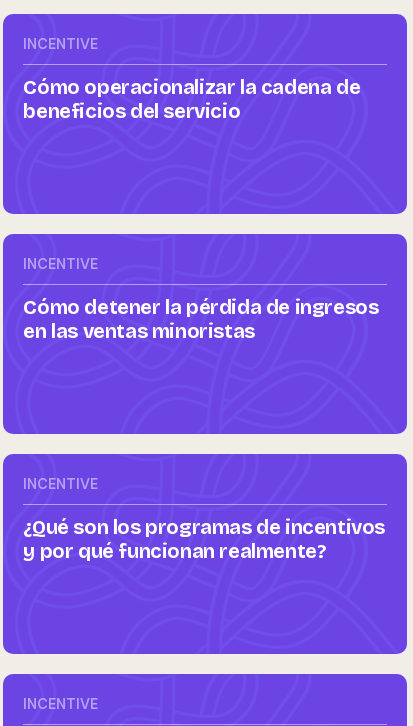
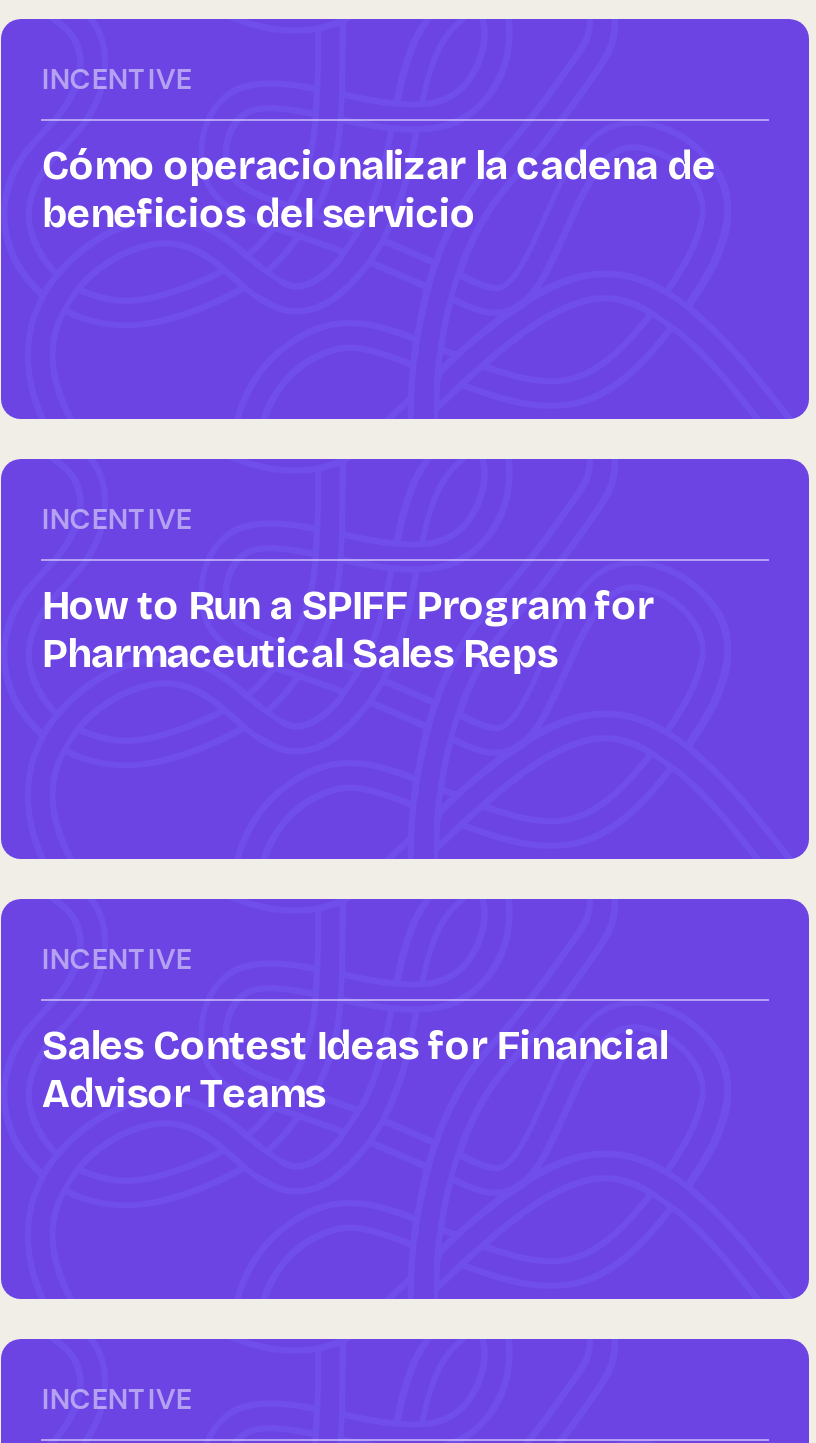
- Cómo detener la pérdida de ingresos
- en las ventas minoristas
+ How to Run a SPIFF Program for
+ Pharmaceutical Sales Reps

- ¿Qué son los programas de incentivos
- y por qué funcionan realmente?
+ Sales Contest Ideas for Financial
+ Advisor Teams
